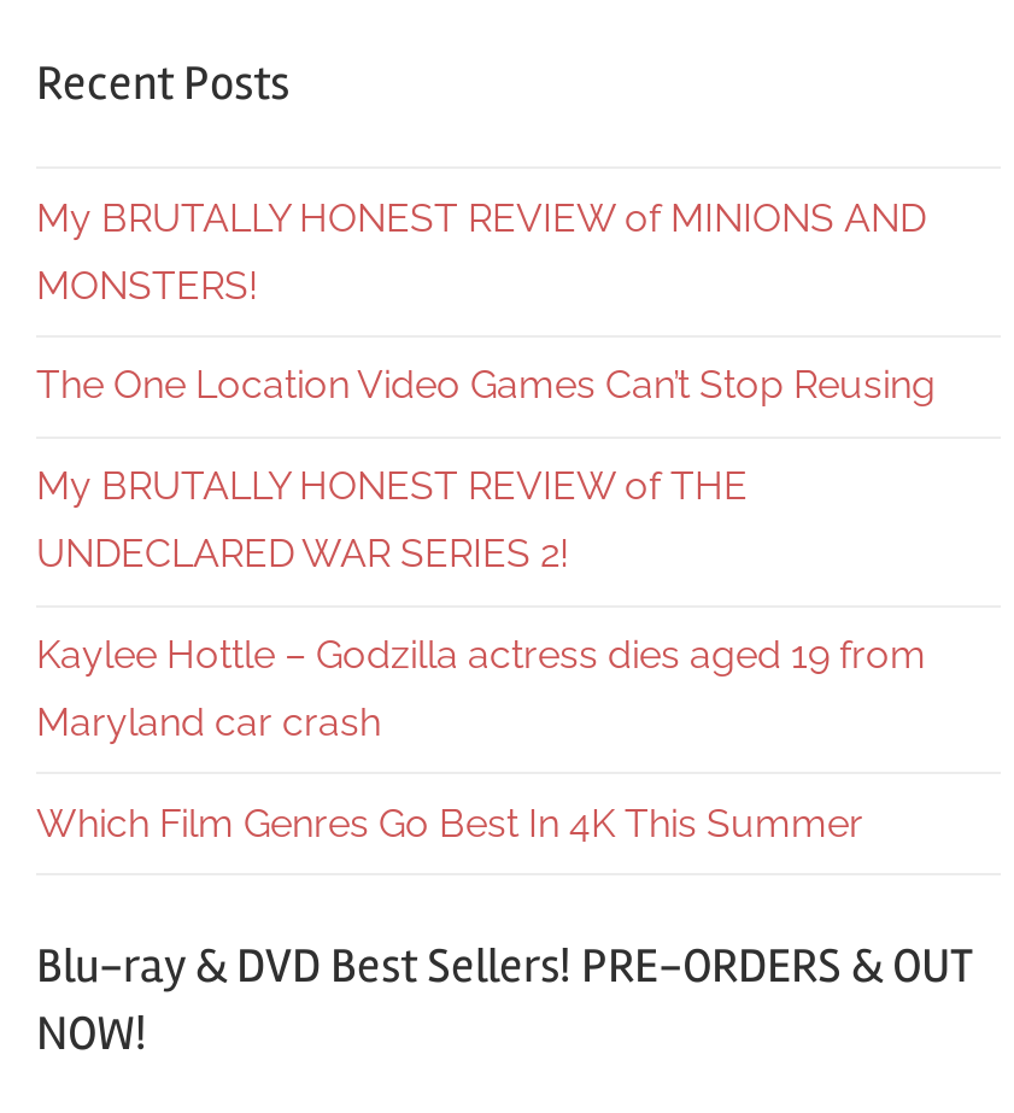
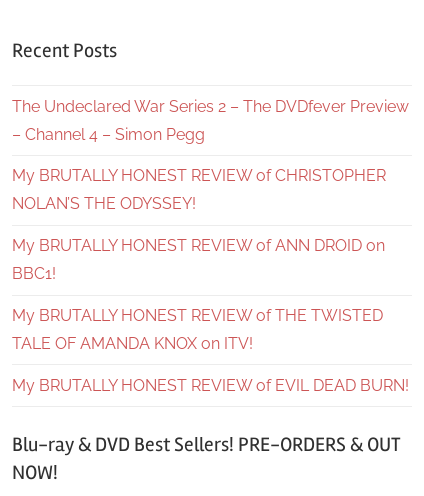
- My BRUTALLY HONEST REVIEW of MINIONS AND
- MONSTERS!
- The One Location Video Games Can’t Stop Reusing
- My BRUTALLY HONEST REVIEW of THE
- UNDECLARED WAR SERIES 2!
- Kaylee Hottle – Godzilla actress dies aged 19 from
- Maryland car crash
- Which Film Genres Go Best In 4K This Summer
+ The Undeclared War Series 2 – The DVDfever Preview
+ – Channel 4 – Simon Pegg
+ My BRUTALLY HONEST REVIEW of CHRISTOPHER
+ NOLAN’S THE ODYSSEY!
+ My BRUTALLY HONEST REVIEW of ANN DROID on
+ BBC1!
+ My BRUTALLY HONEST REVIEW of THE TWISTED
+ TALE OF AMANDA KNOX on ITV!
+ My BRUTALLY HONEST REVIEW of EVIL DEAD BURN!
